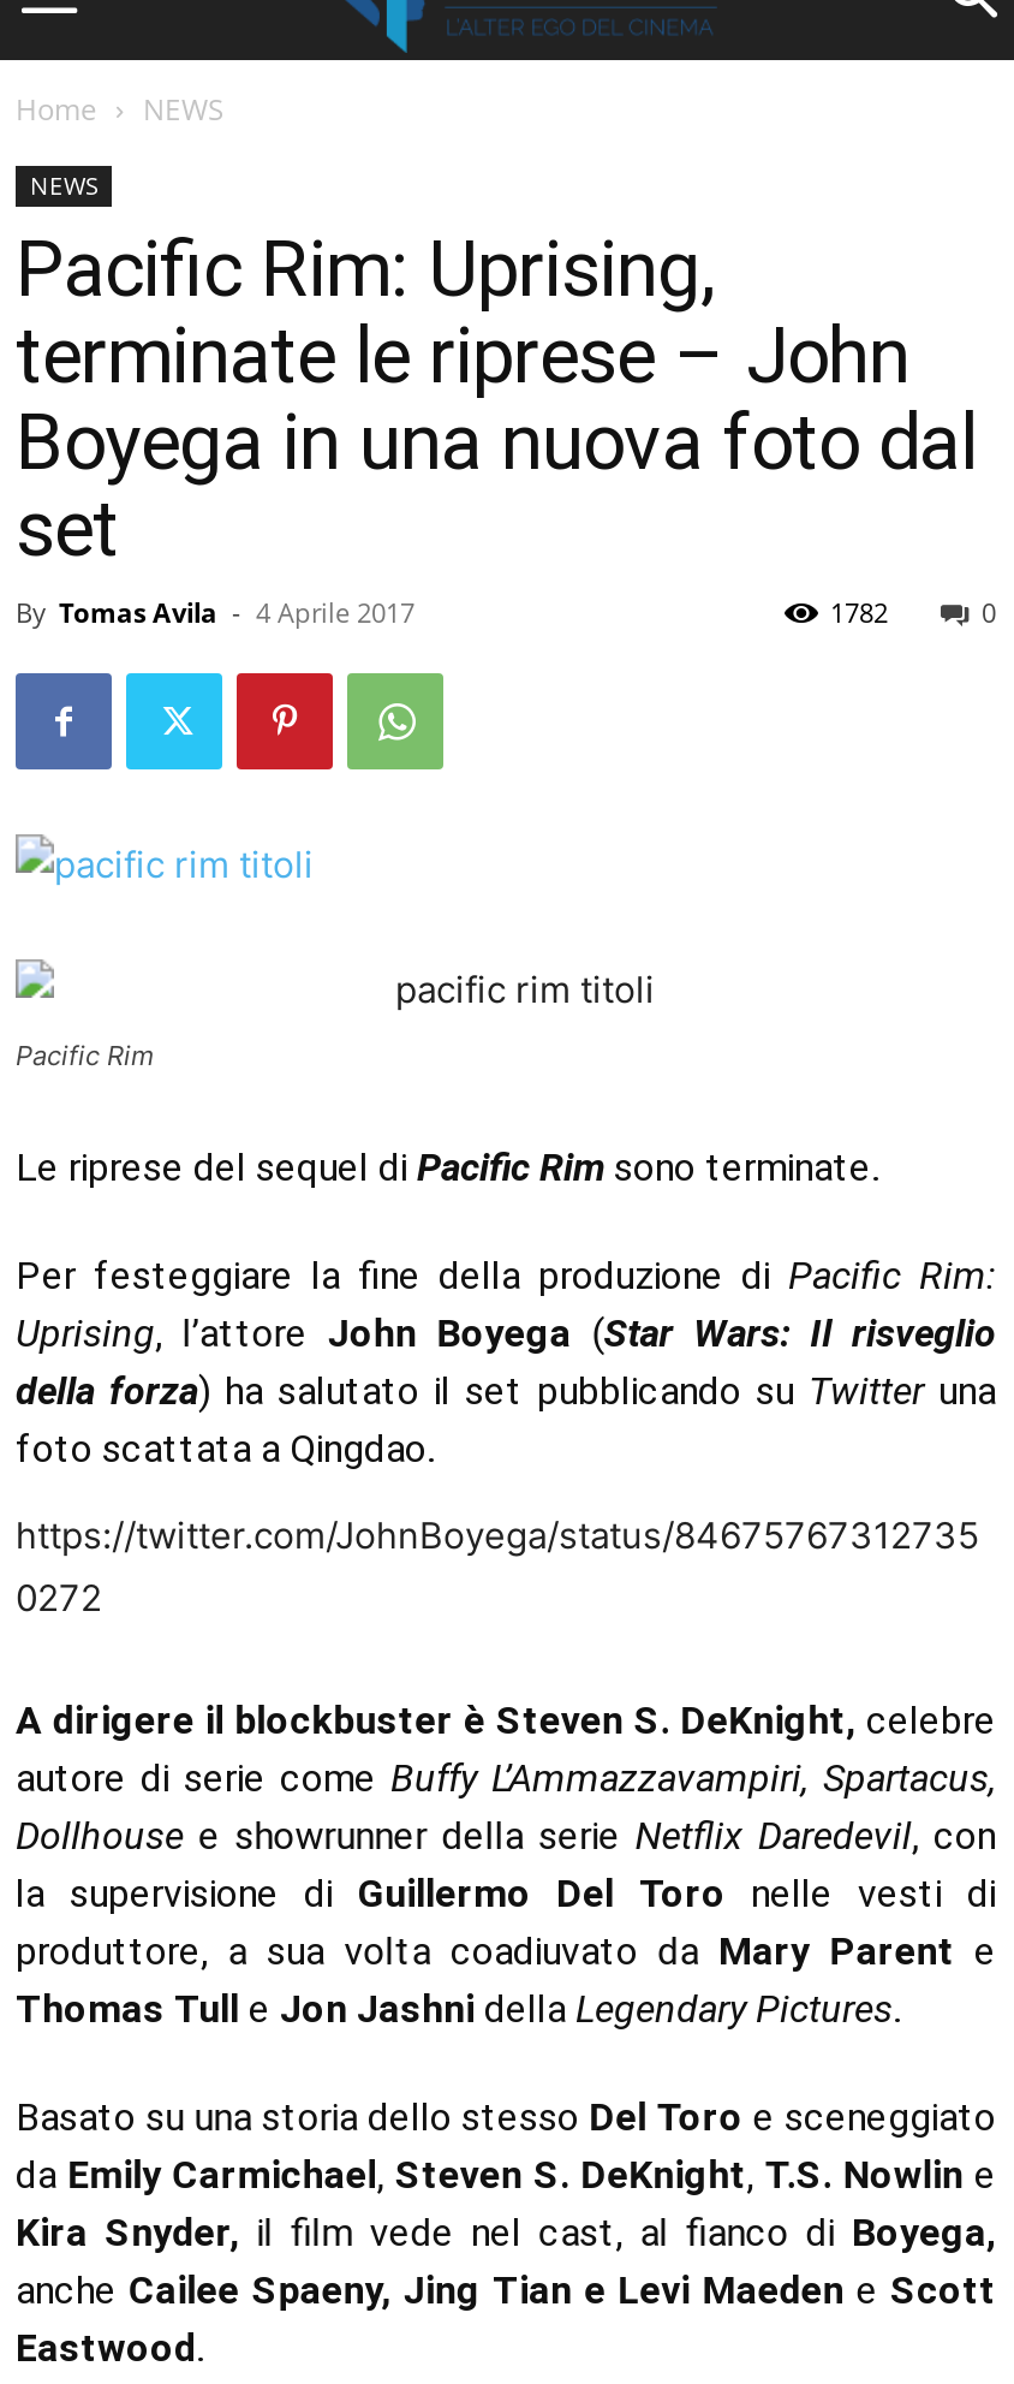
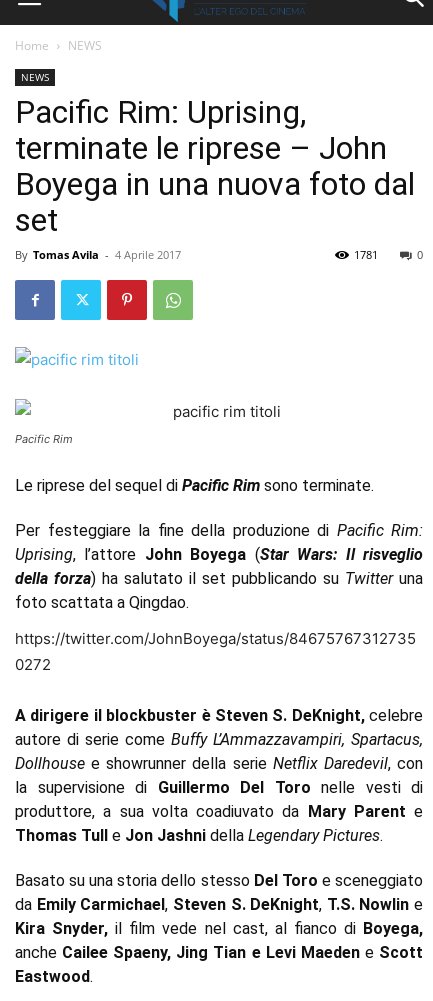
- 1782
+ 1781
